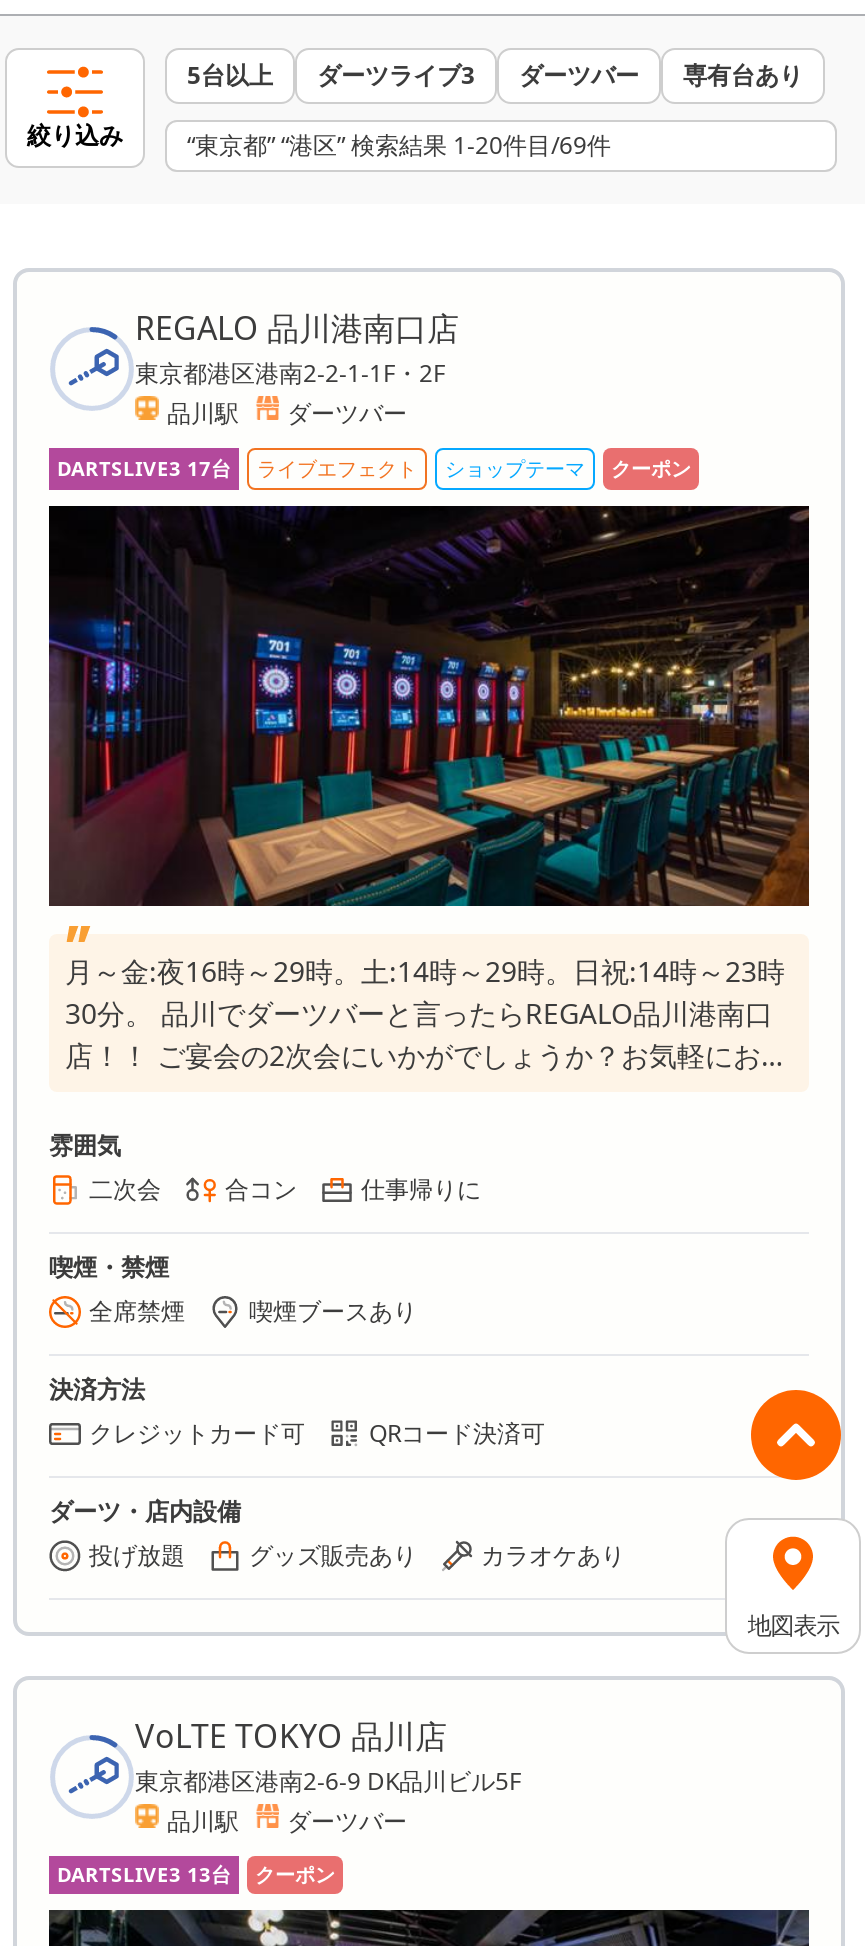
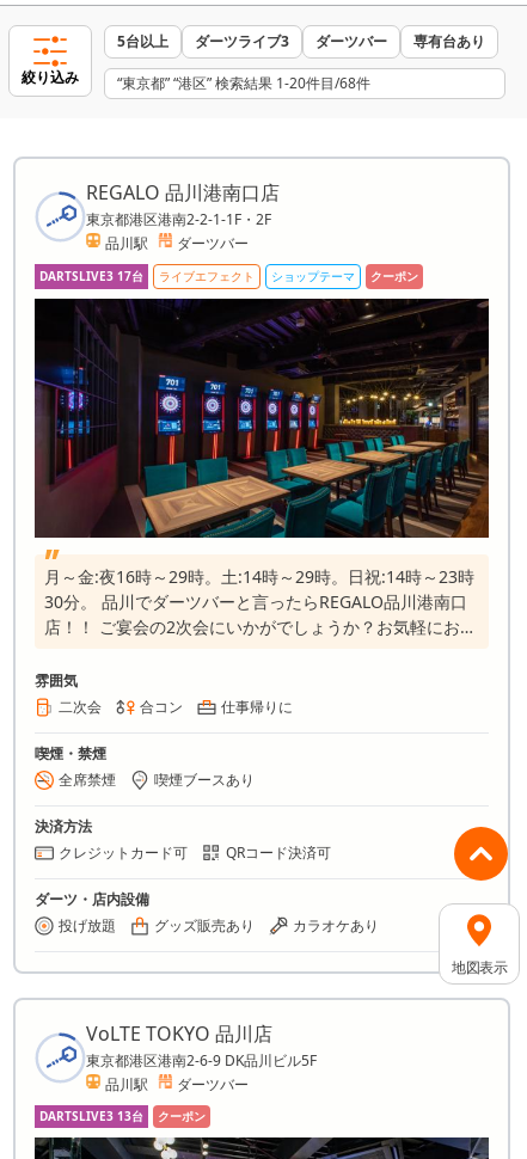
- “東京都” “港区” 検索結果 1-20件目/69件
+ “東京都” “港区” 検索結果 1-20件目/68件
